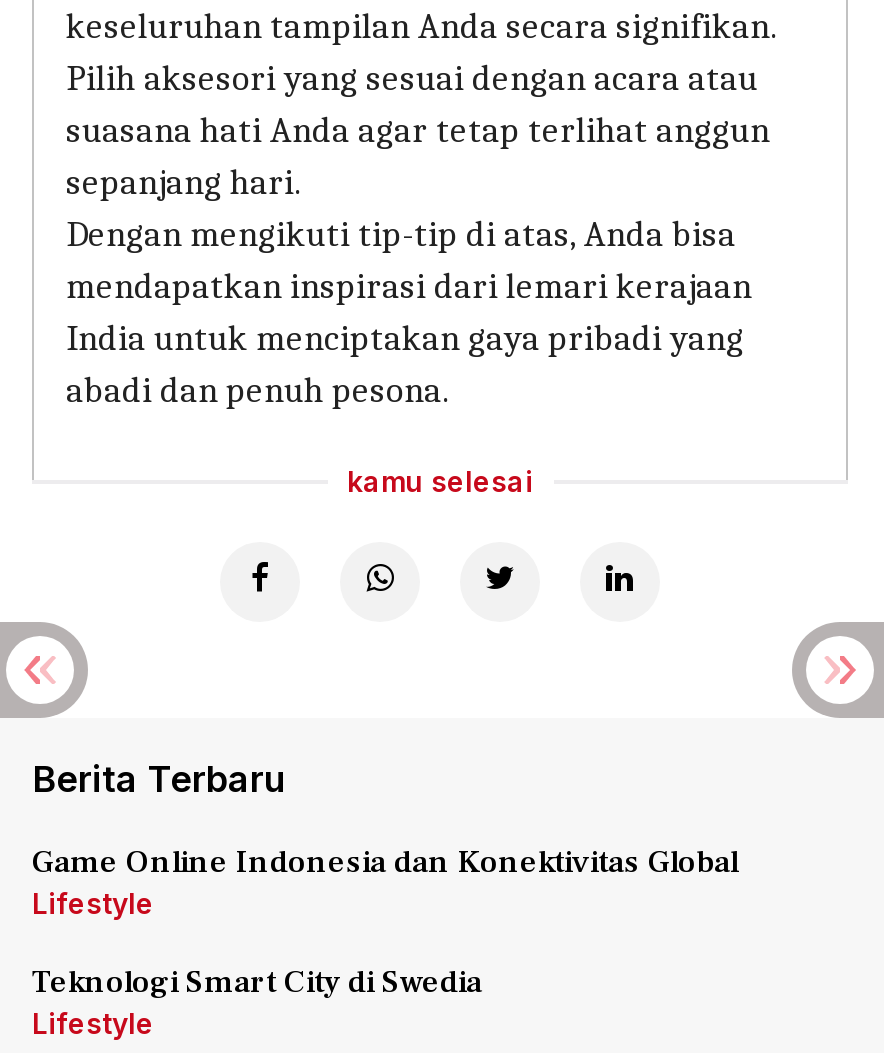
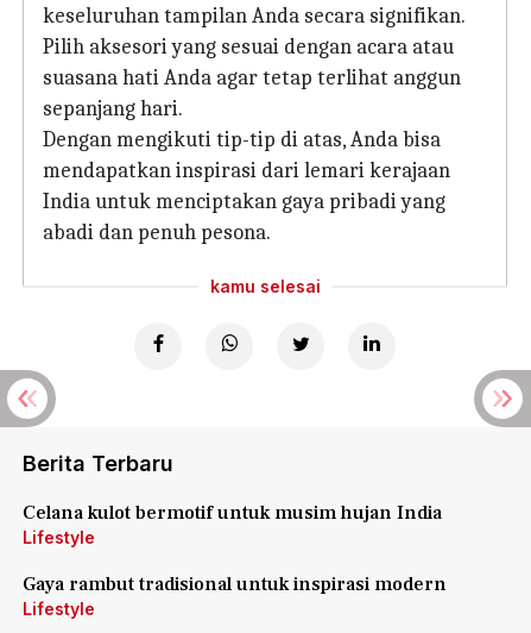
- Game Online Indonesia dan Konektivitas Global
+ Celana kulot bermotif untuk musim hujan India

- Teknologi Smart City di Swedia
+ Gaya rambut tradisional untuk inspirasi modern
